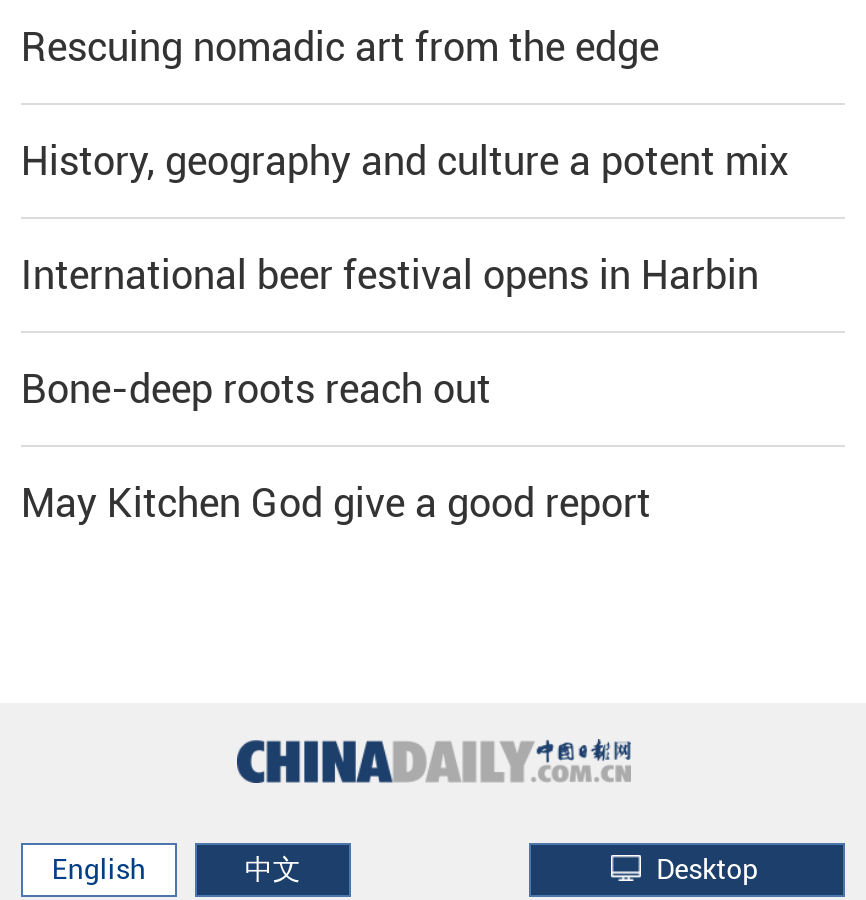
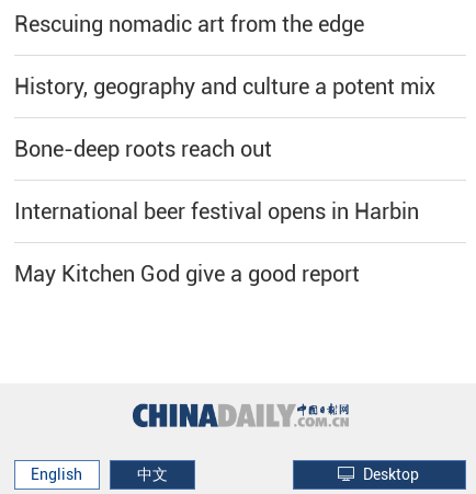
moved down: International beer festival opens in Harbin

moved up: Bone-deep roots reach out
